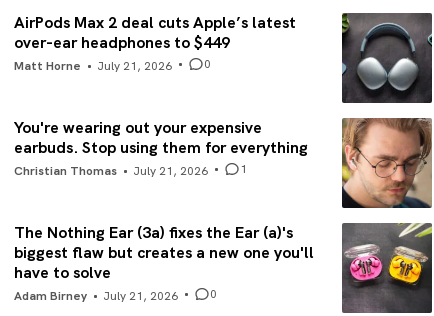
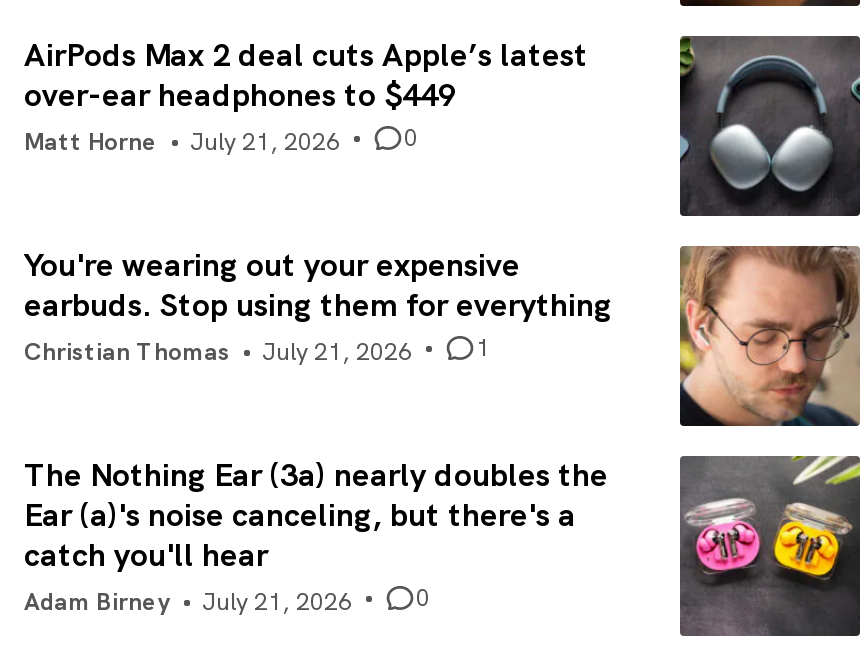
- The Nothing Ear (3a) fixes the Ear (a)'s
- biggest flaw but creates a new one you'll
- have to solve
+ The Nothing Ear (3a) nearly doubles the
+ Ear (a)'s noise canceling, but there's a
+ catch you'll hear
